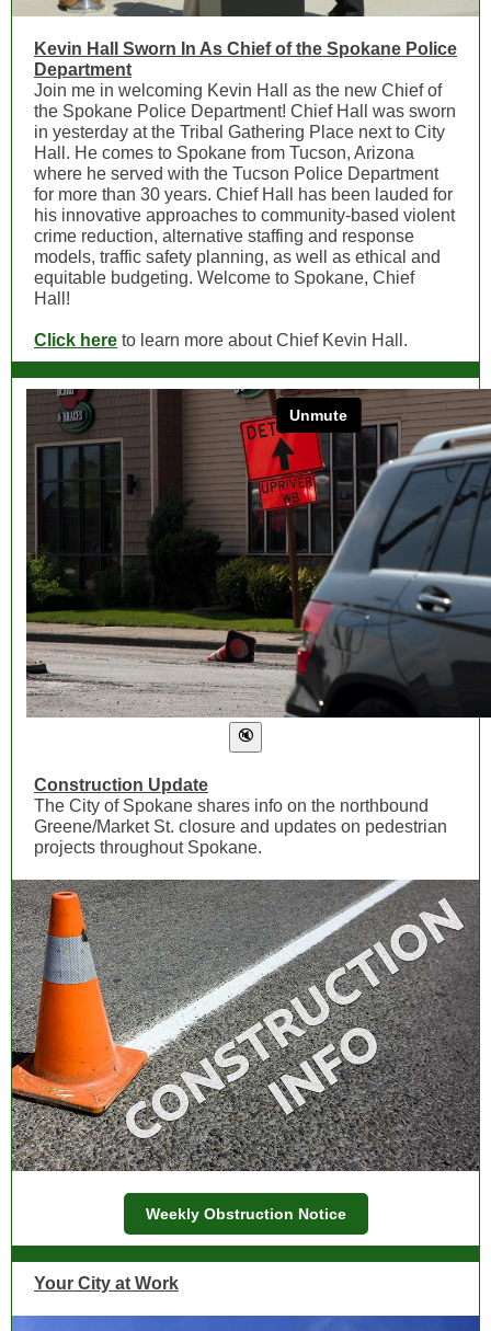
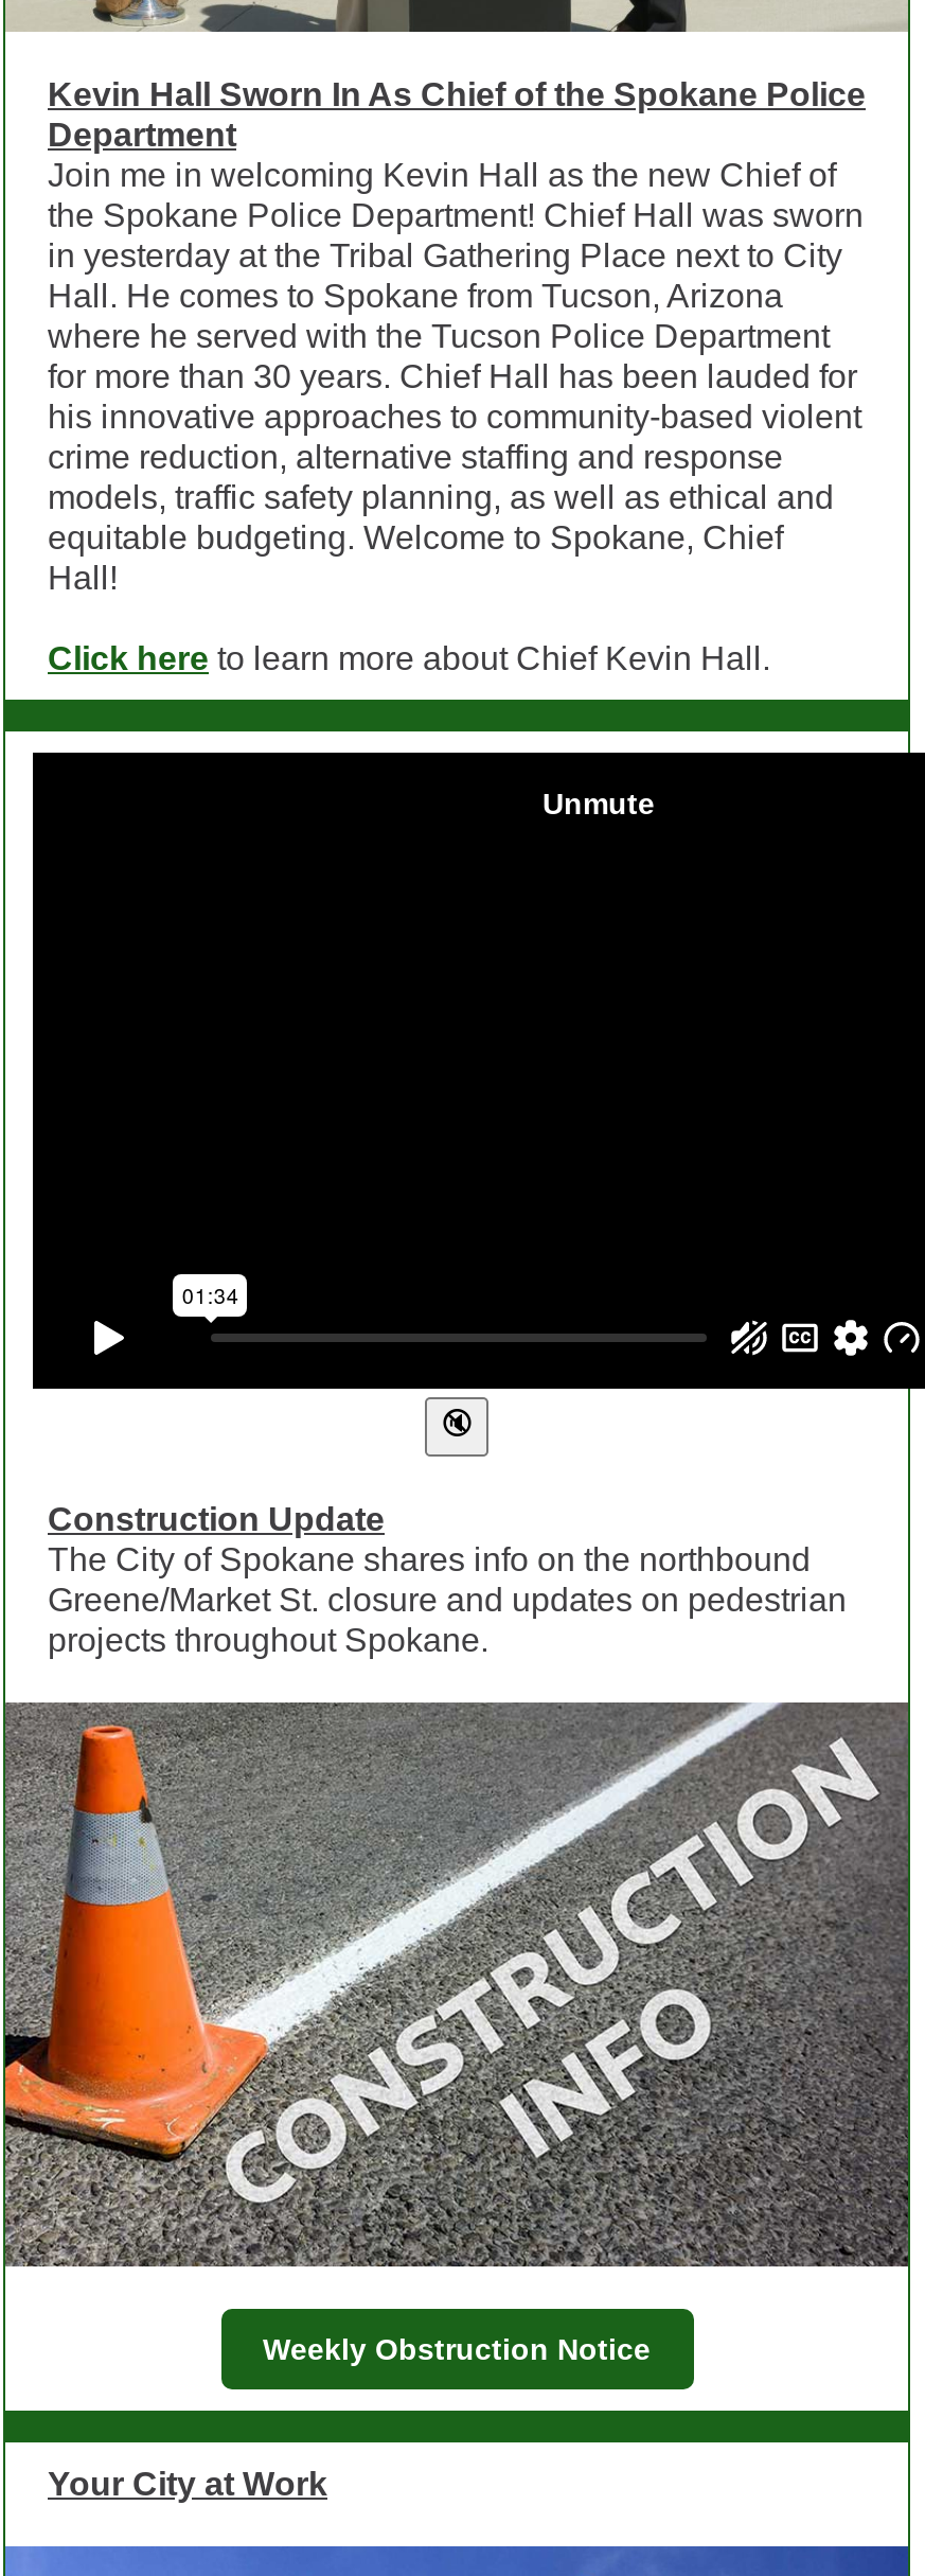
- [image]
